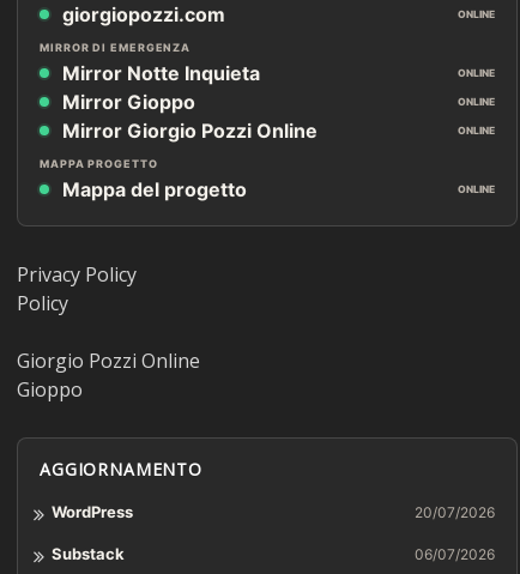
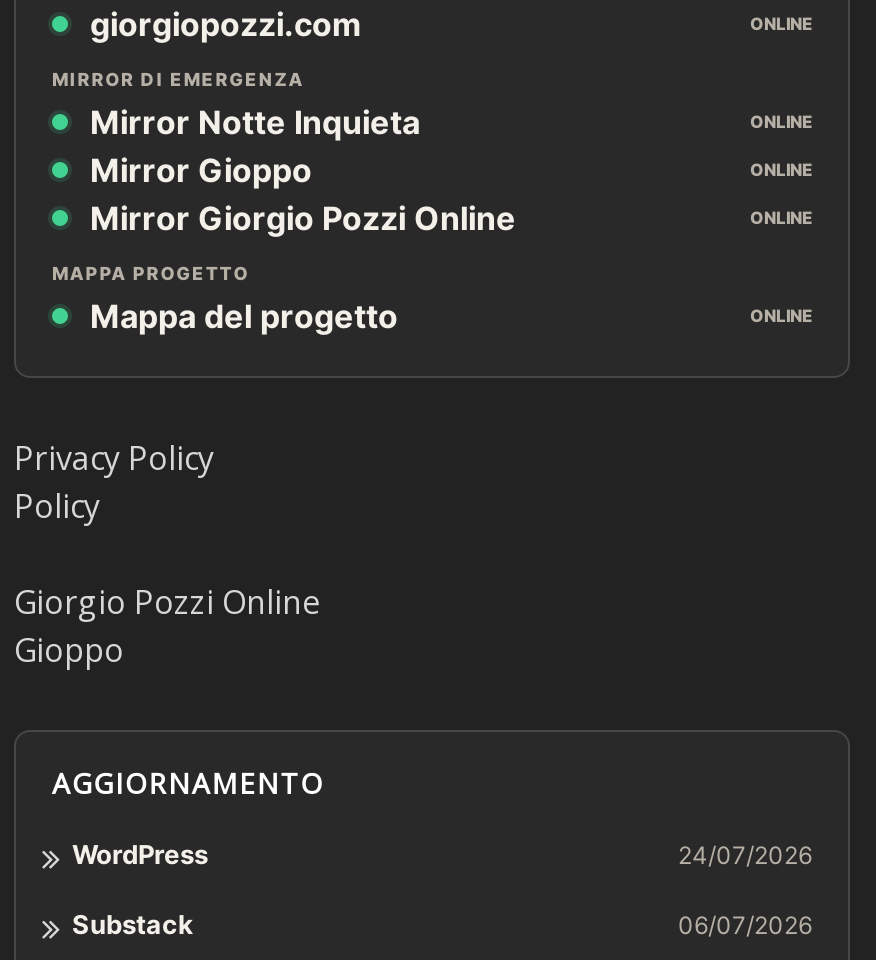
- 20/07/2026
+ 24/07/2026
